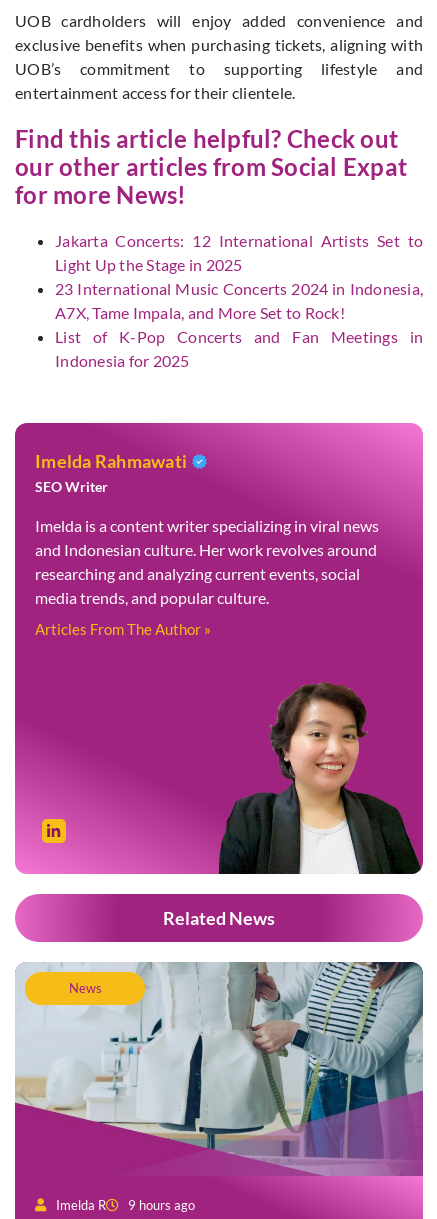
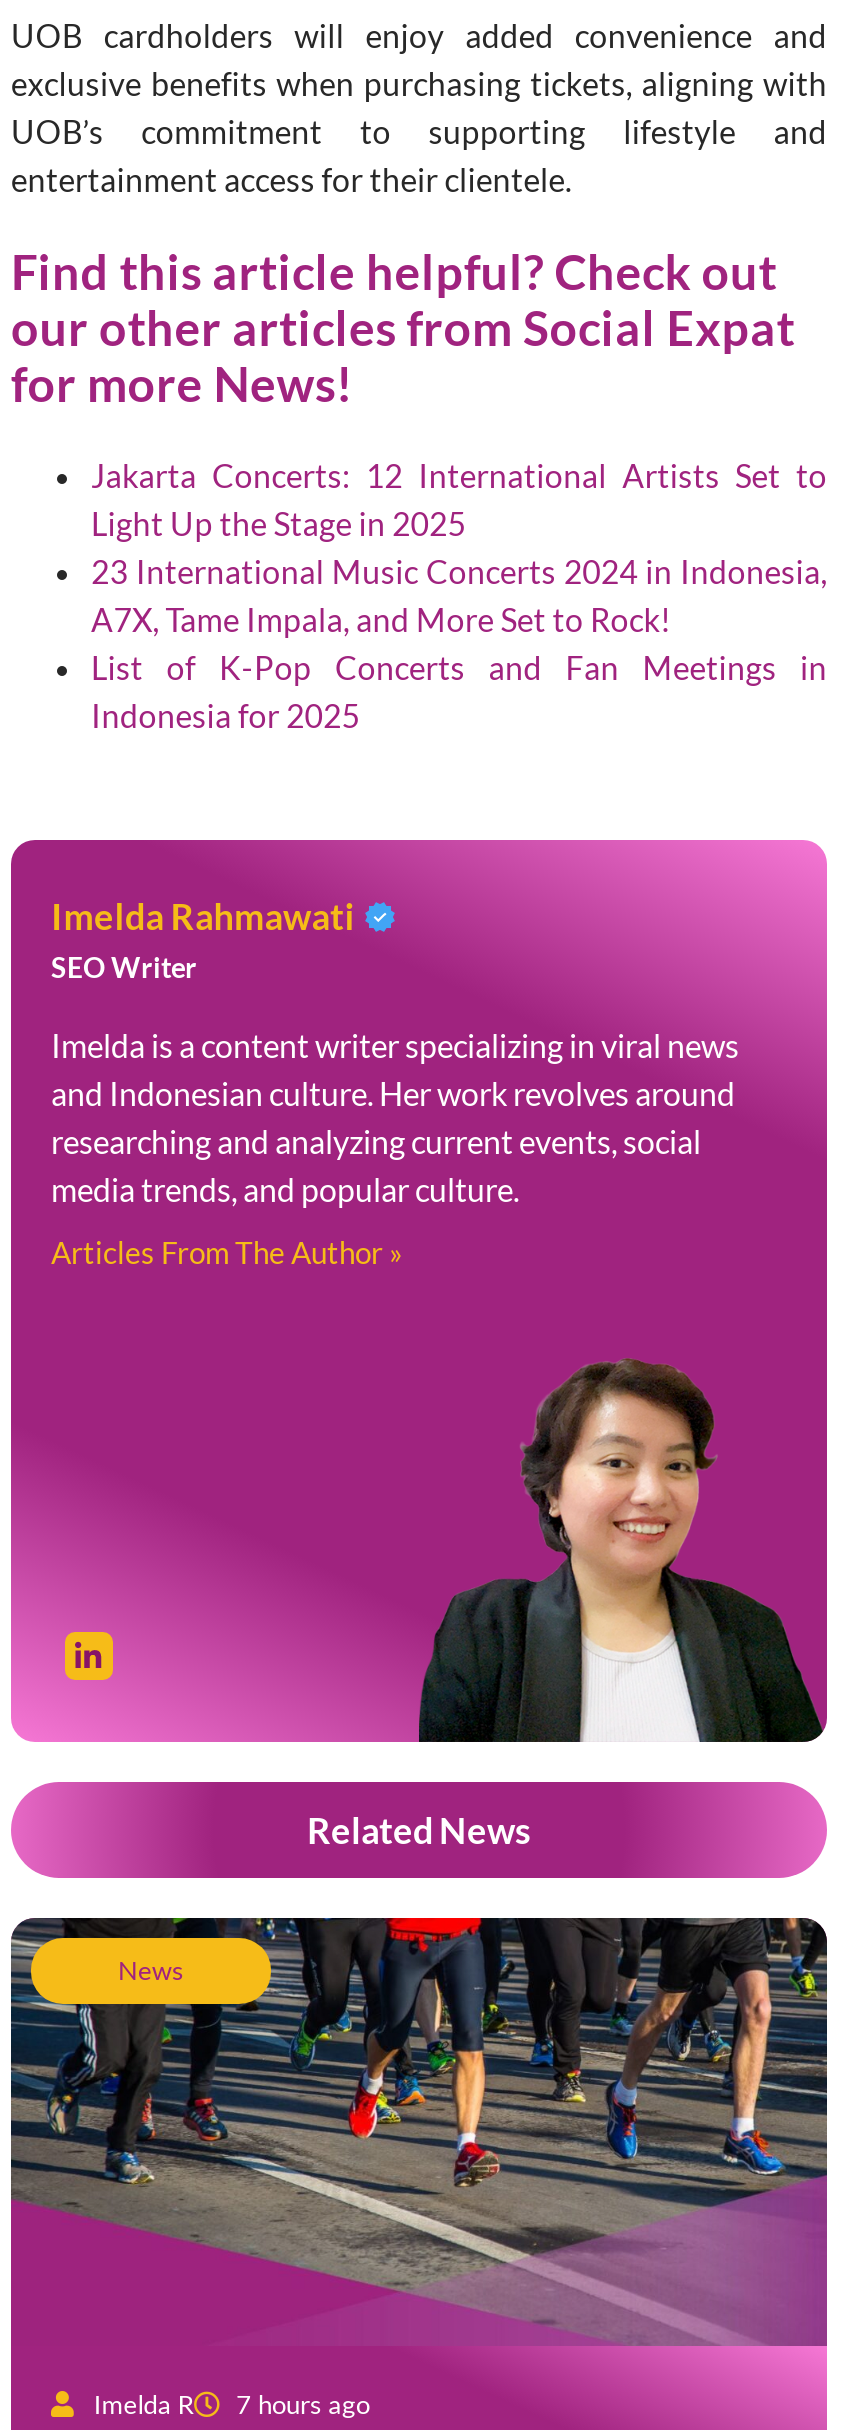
- [image]
- Imelda R 9 hours ago
+ [image]
+ Imelda R 7 hours ago
